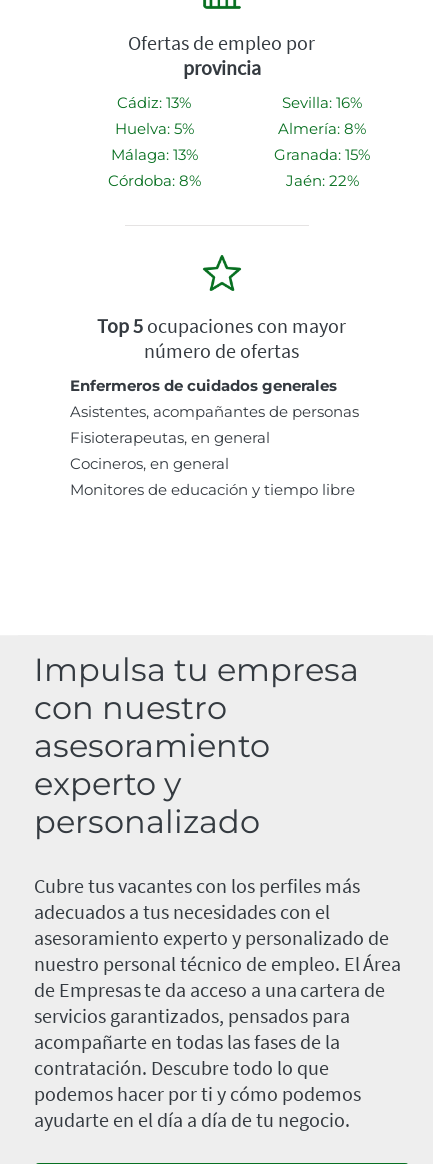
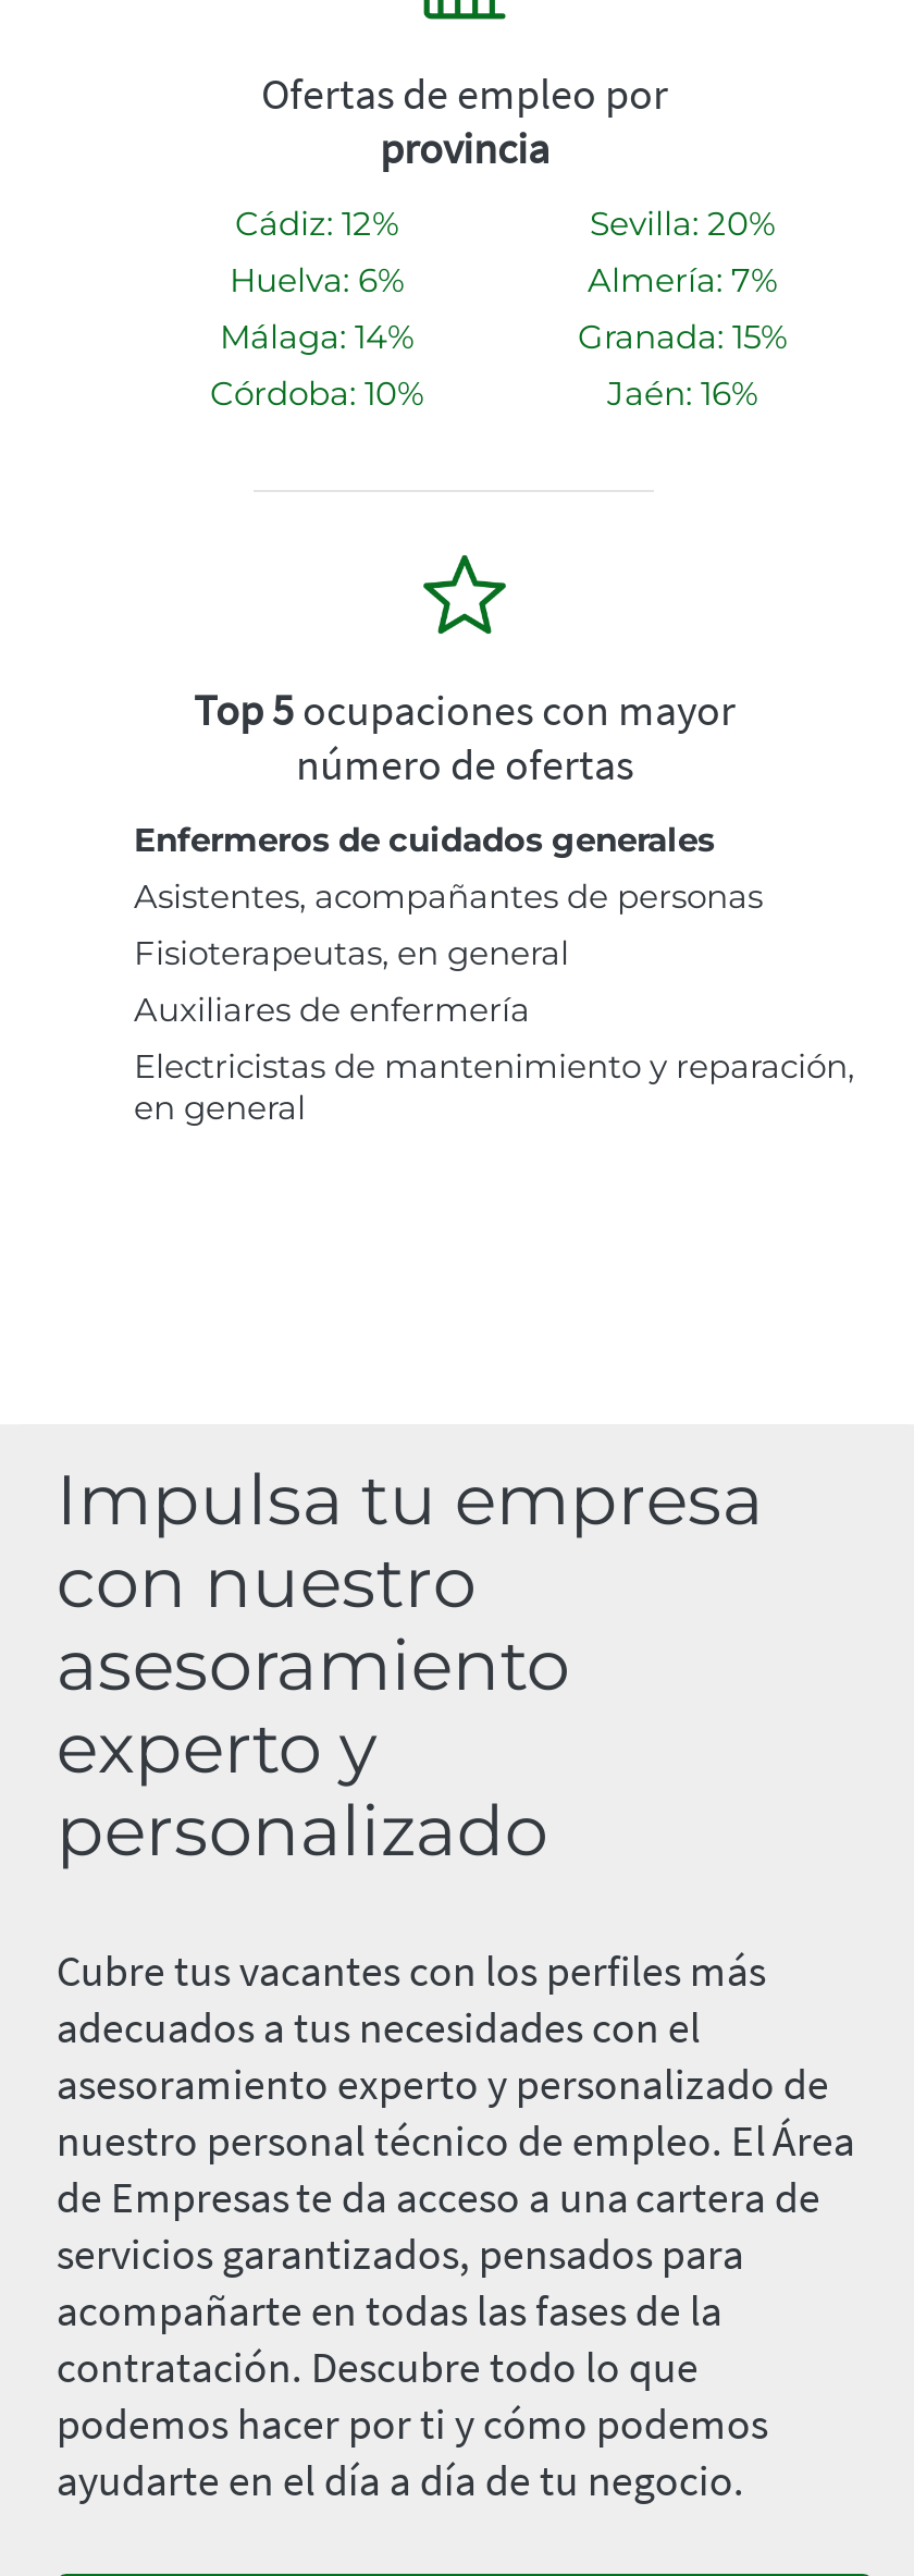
- Cádiz: 13%
+ Cádiz: 12%

- Sevilla: 16%
+ Sevilla: 20%

- Huelva: 5%
+ Huelva: 6%

- Almería: 8%
+ Almería: 7%

- Málaga: 13%
+ Málaga: 14%

- Córdoba: 8%
+ Córdoba: 10%

- Jaén: 22%
+ Jaén: 16%

- Cocineros, en general
- Monitores de educación y tiempo libre
+ Auxiliares de enfermería
+ Electricistas de mantenimiento y reparación,
+ en general
